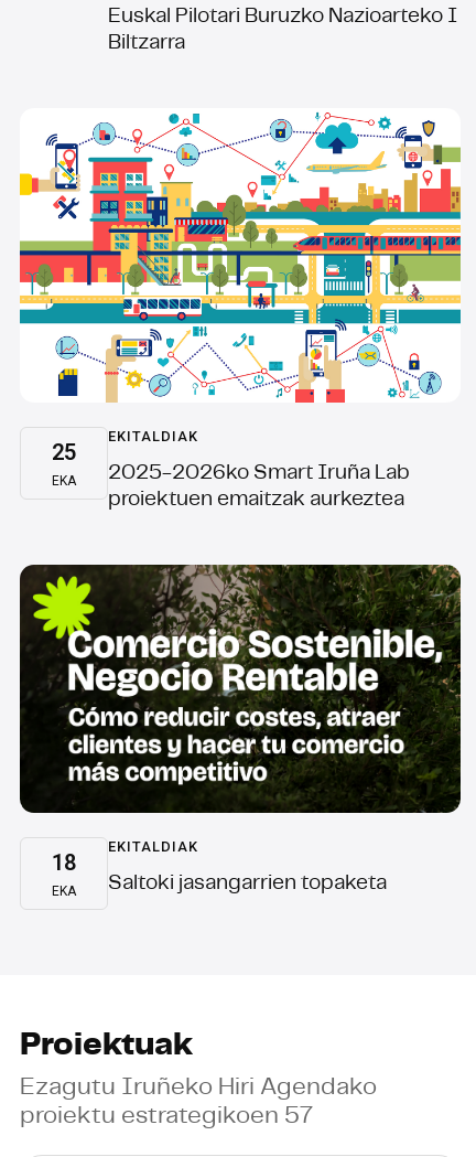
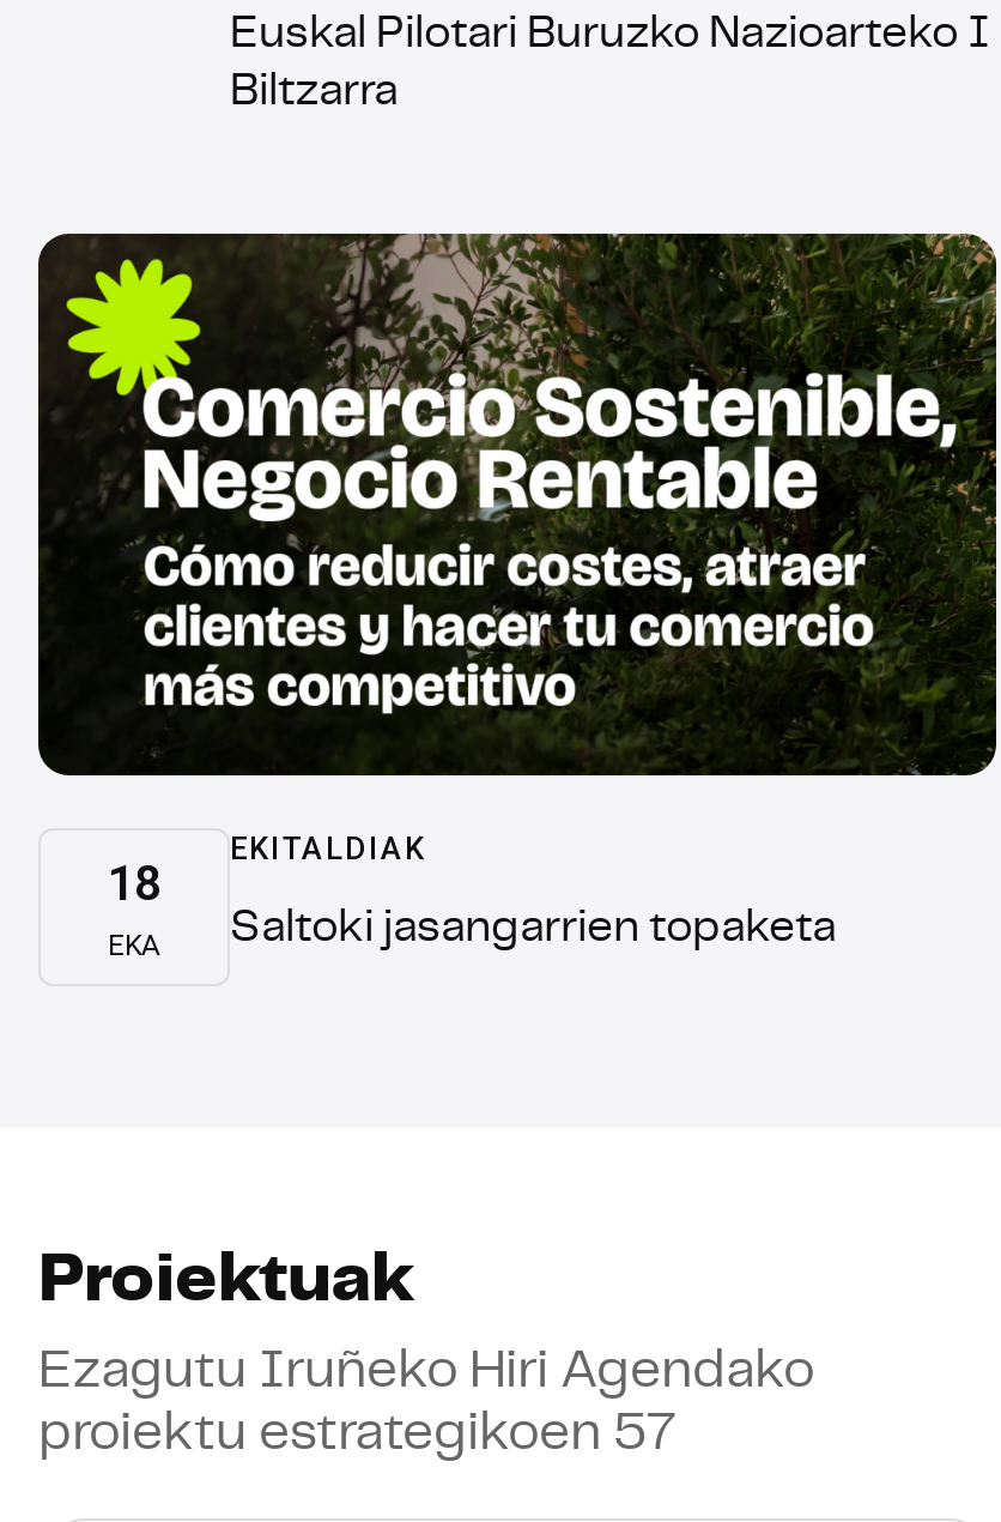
- [image]
- EKITALDIAK
- 2025-2026ko Smart Iruña Lab
- proiektuen emaitzak aurkeztea

- 25
- EKA
